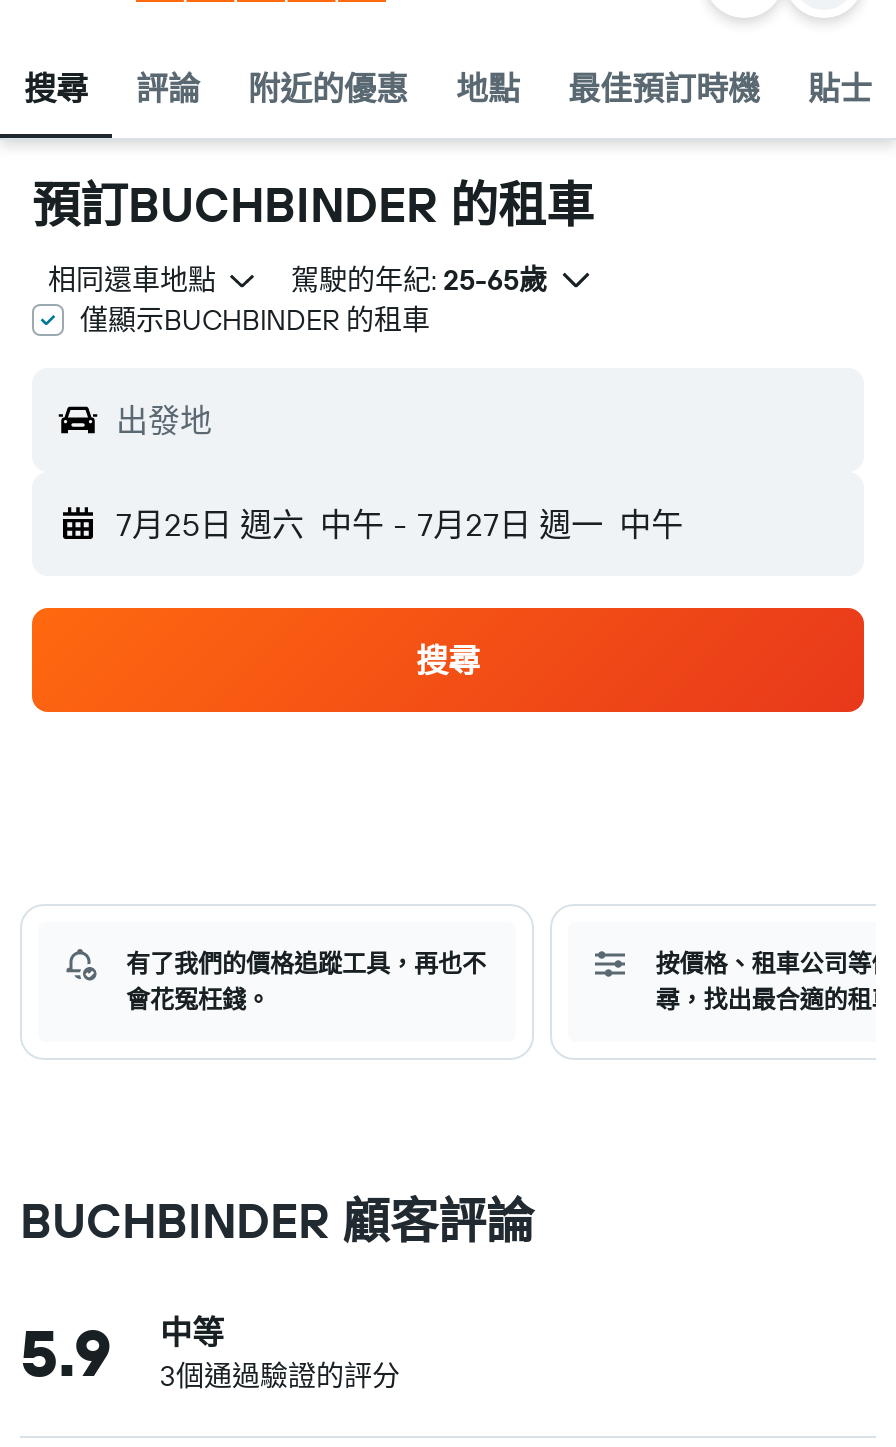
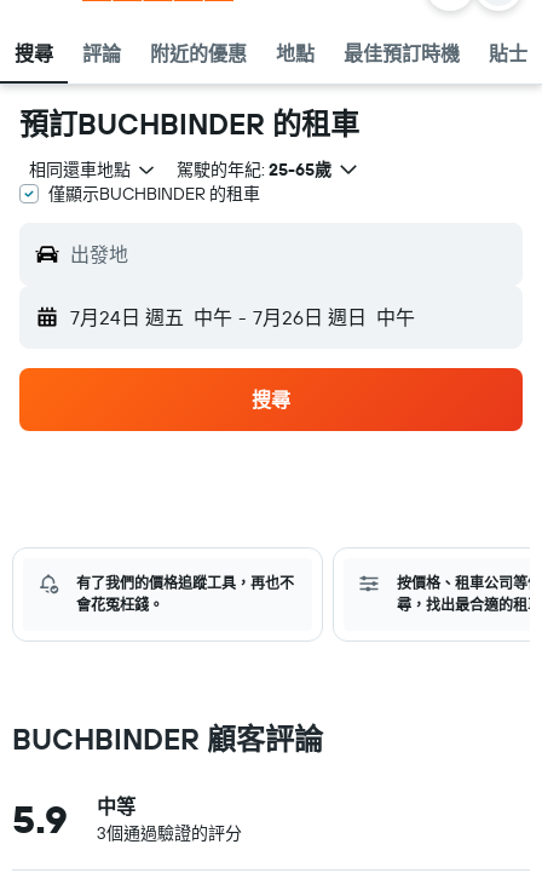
- 7月25日 週六 中午 - 7月27日 週一 中午
+ 7月24日 週五 中午 - 7月26日 週日 中午
